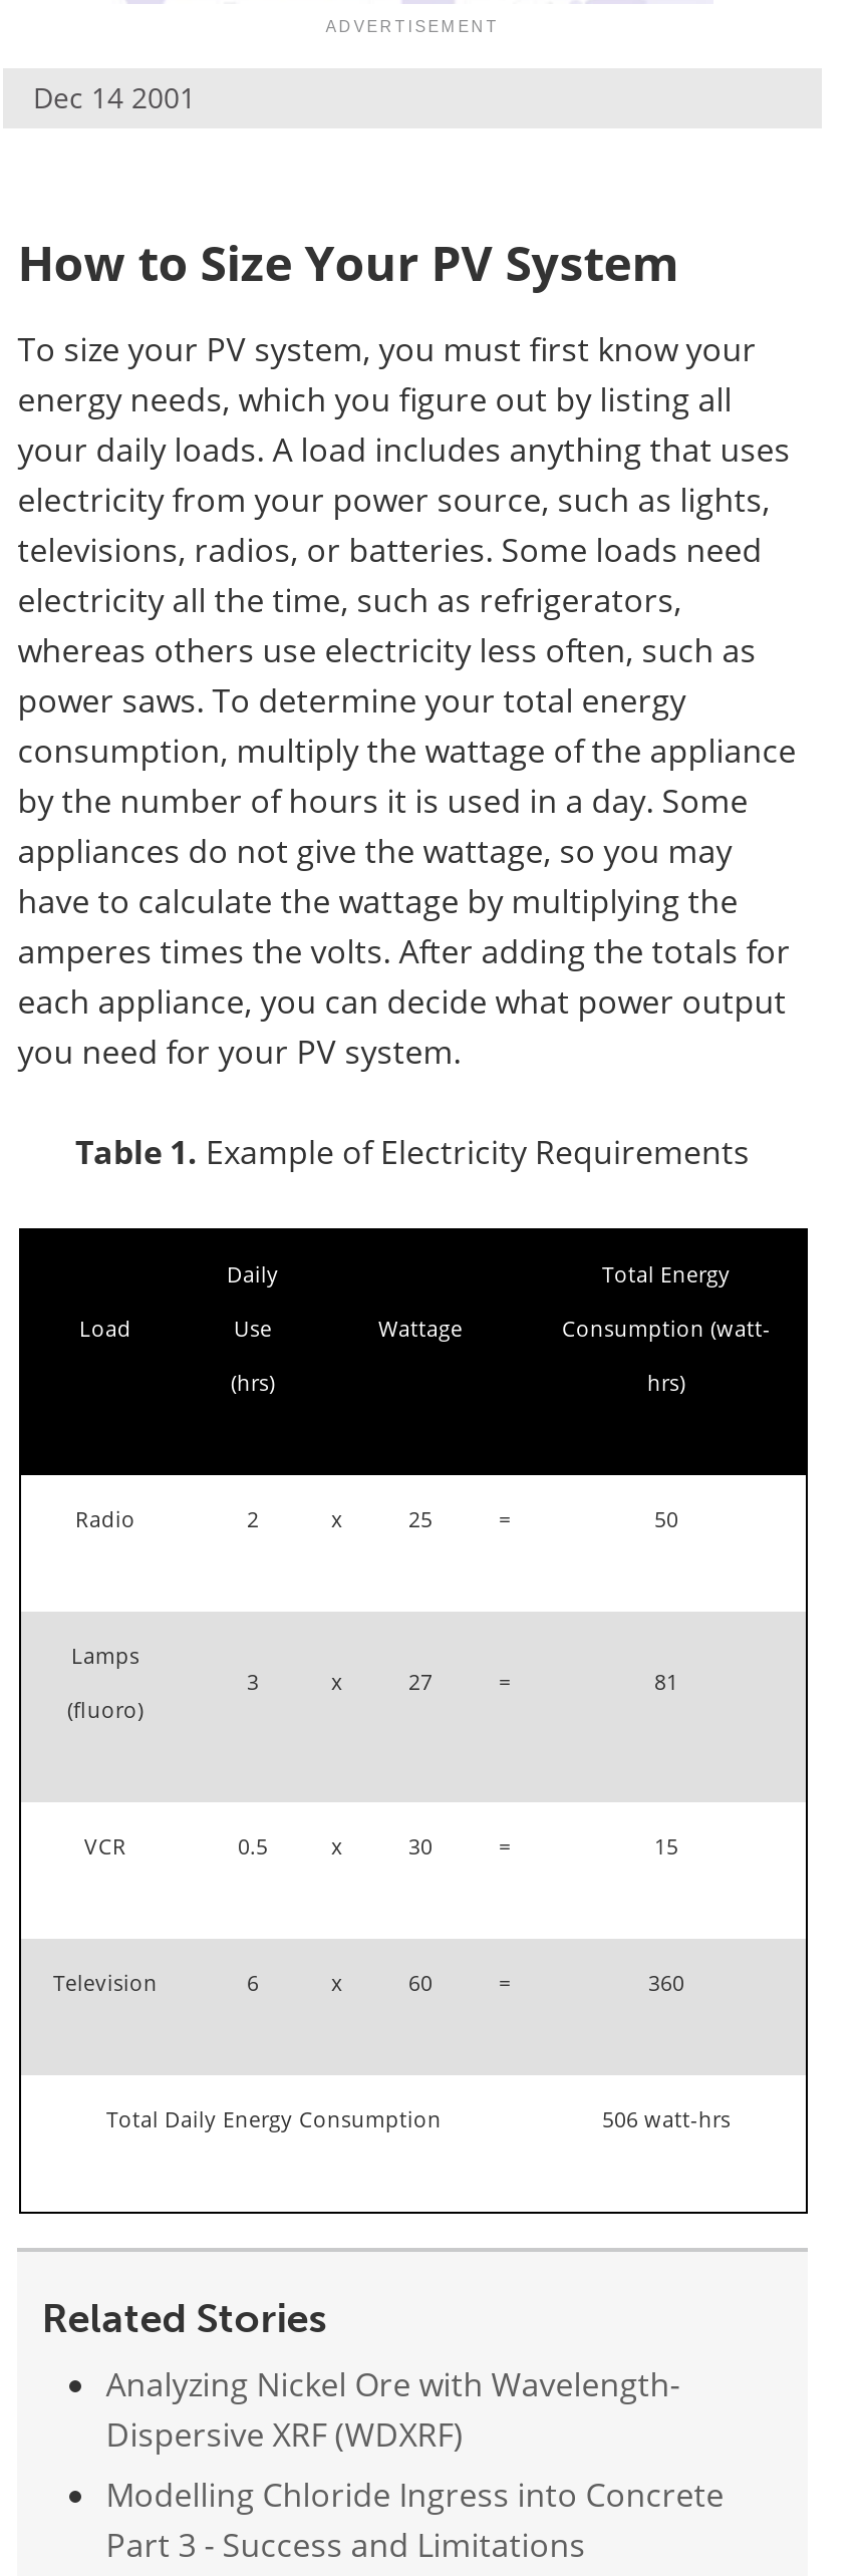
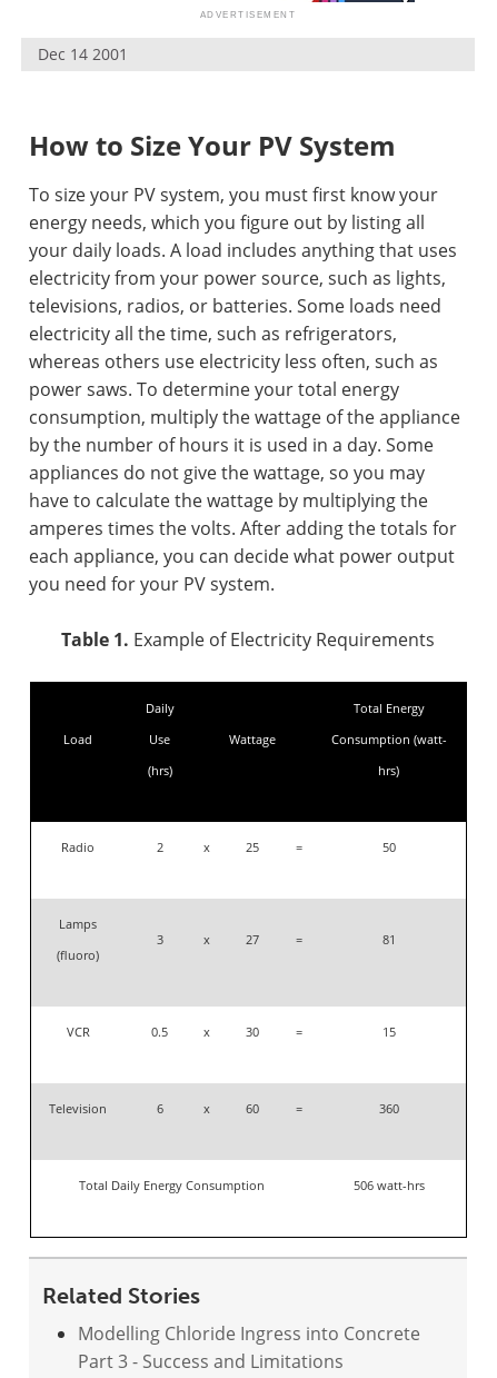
- Analyzing Nickel Ore with Wavelength-
- Dispersive XRF (WDXRF)
